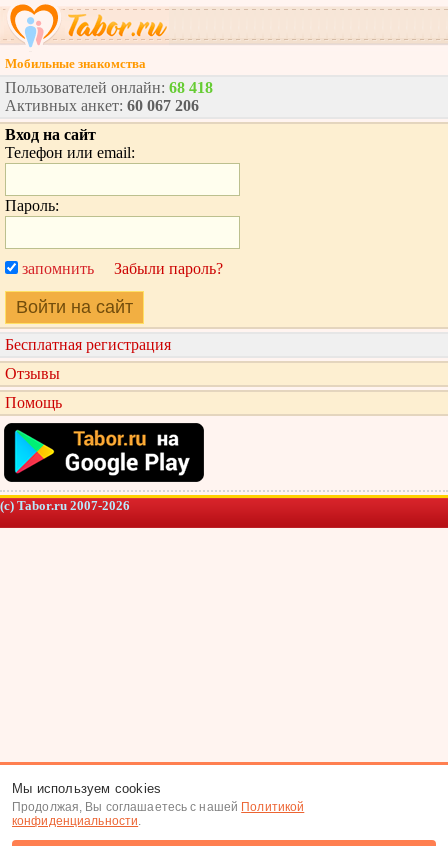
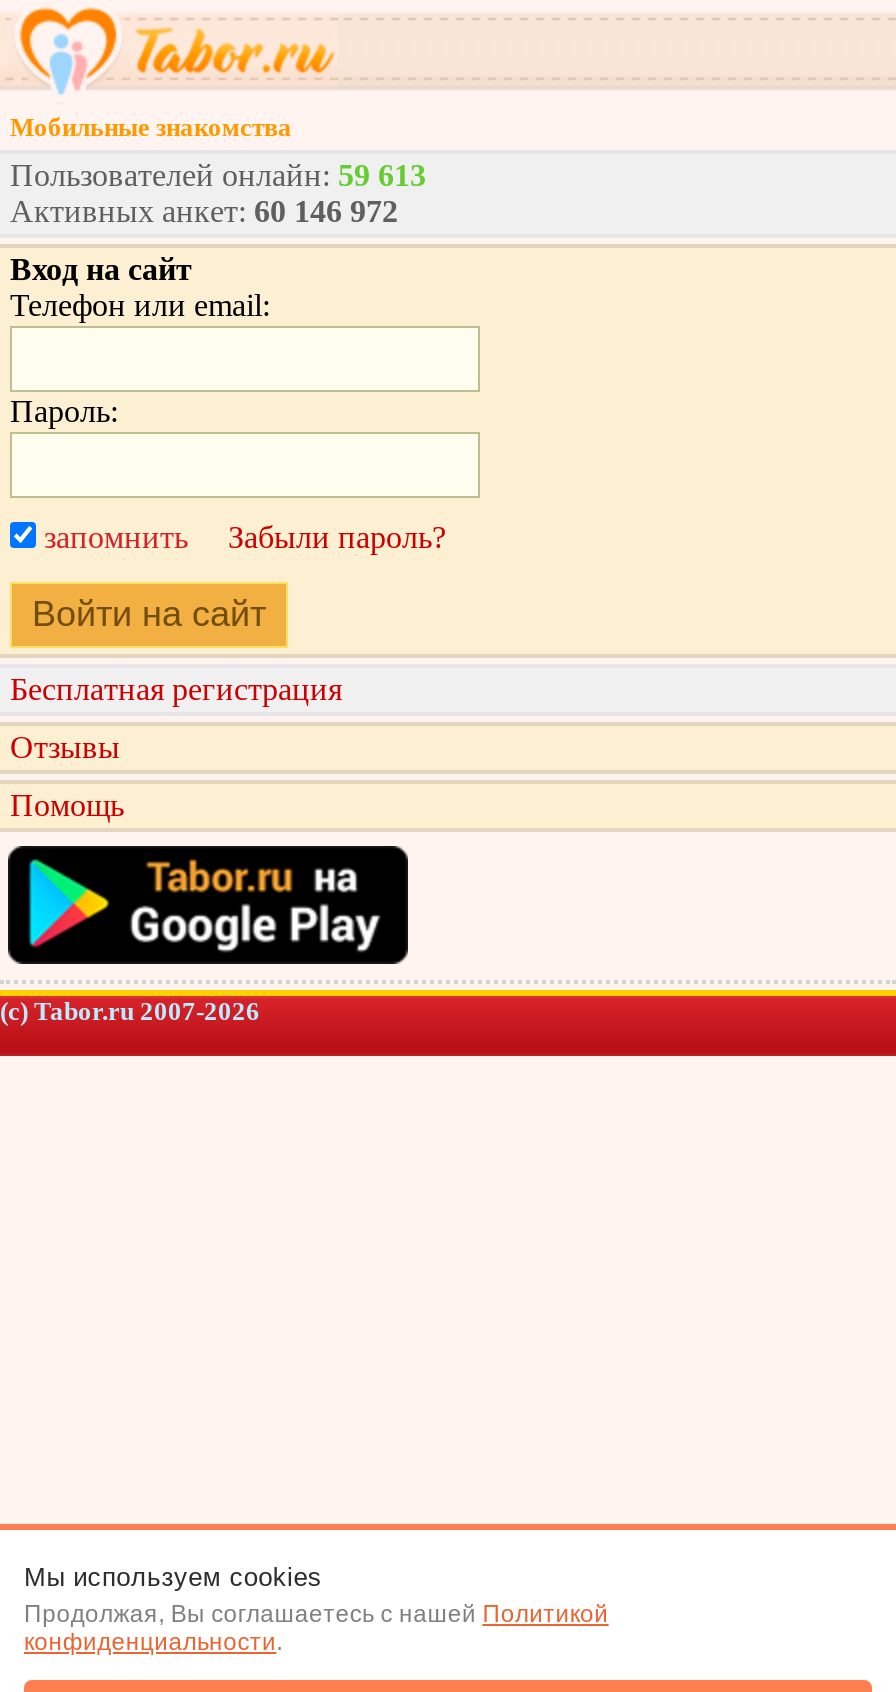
- Пользователей онлайн: 68 418
+ Пользователей онлайн: 59 613

- Активных анкет: 60 067 206
+ Активных анкет: 60 146 972
